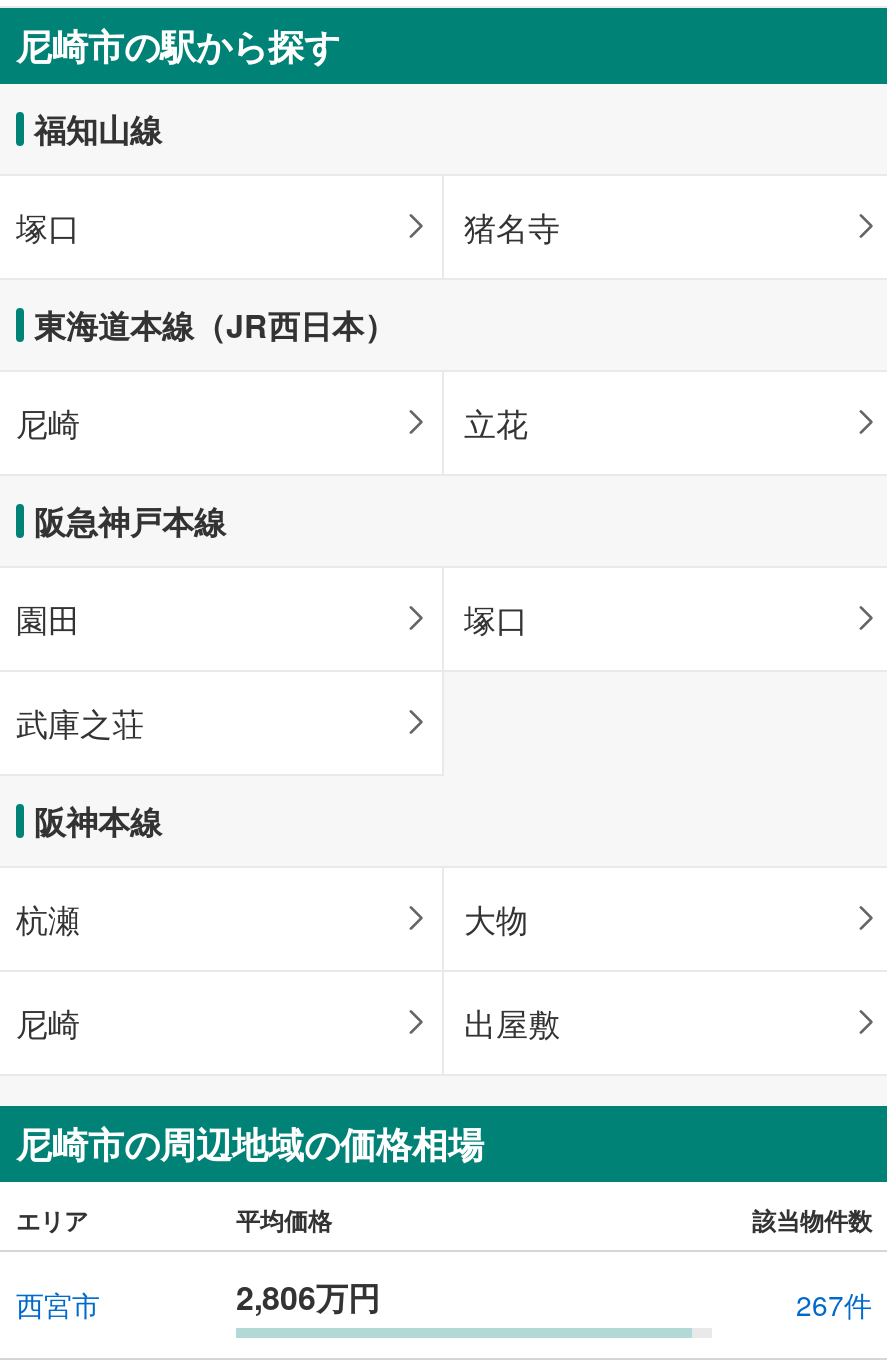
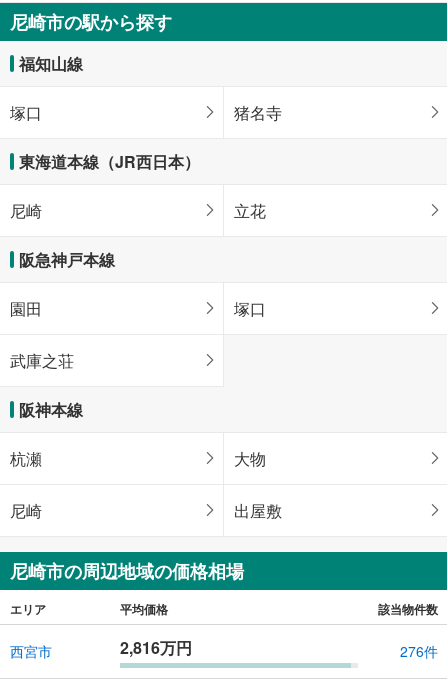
- 2,806万円
+ 2,816万円

- 267件
+ 276件
